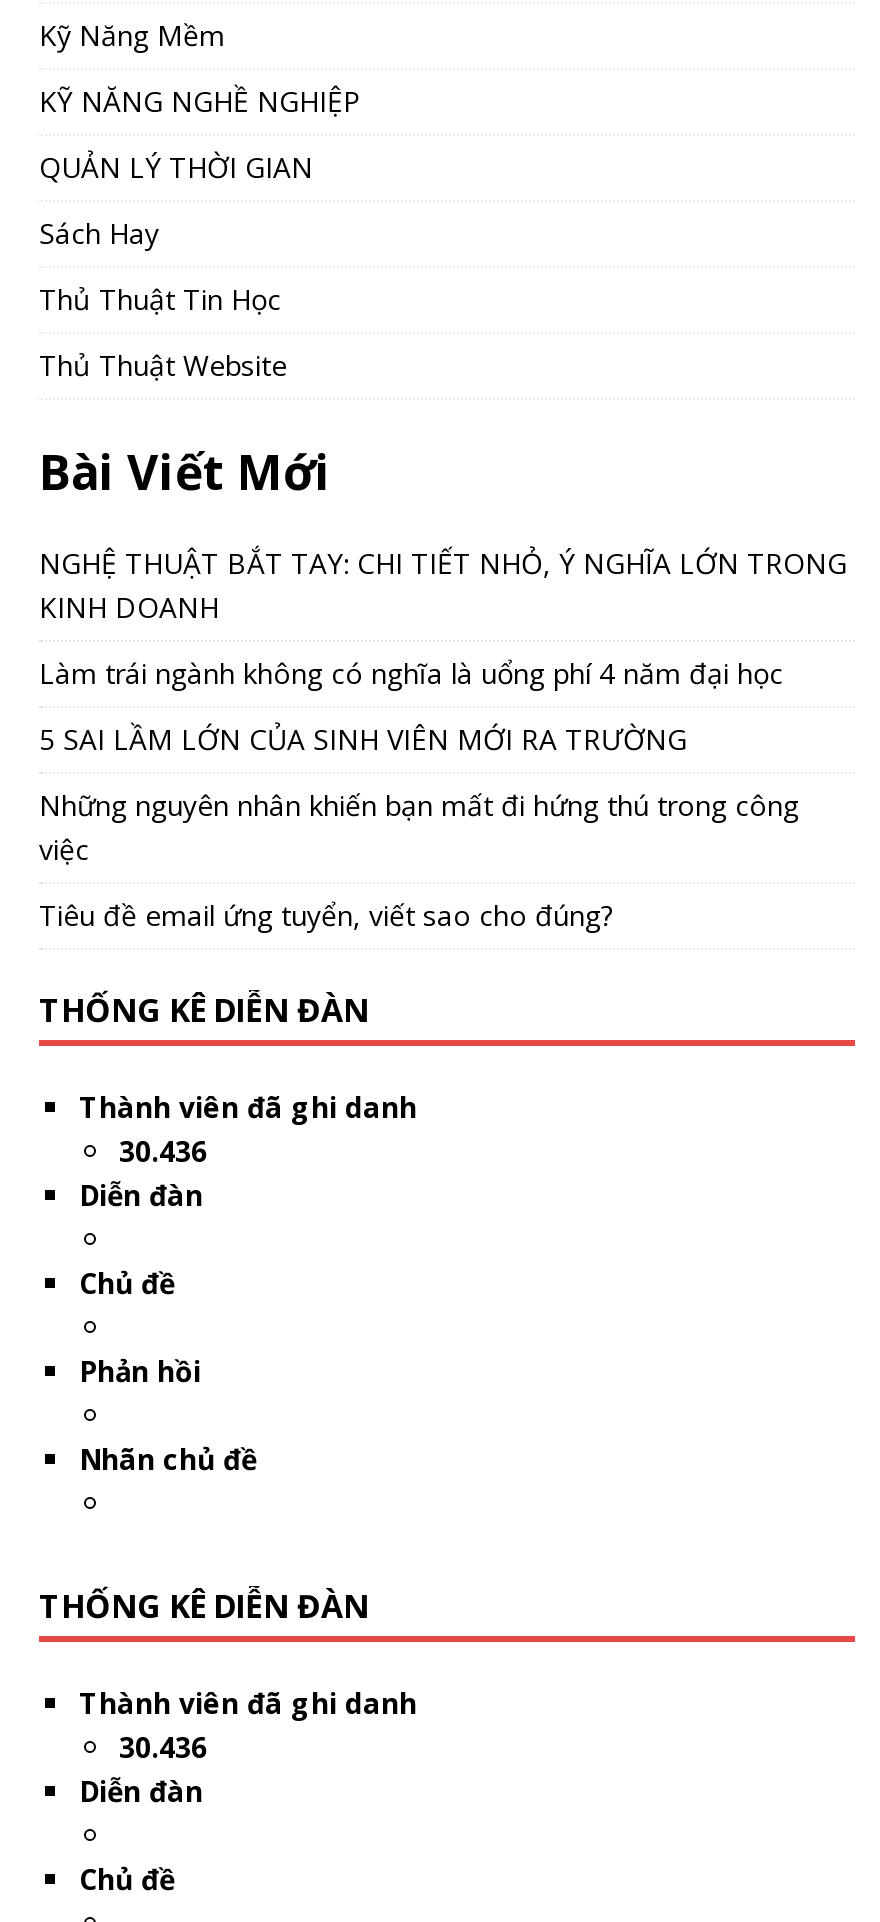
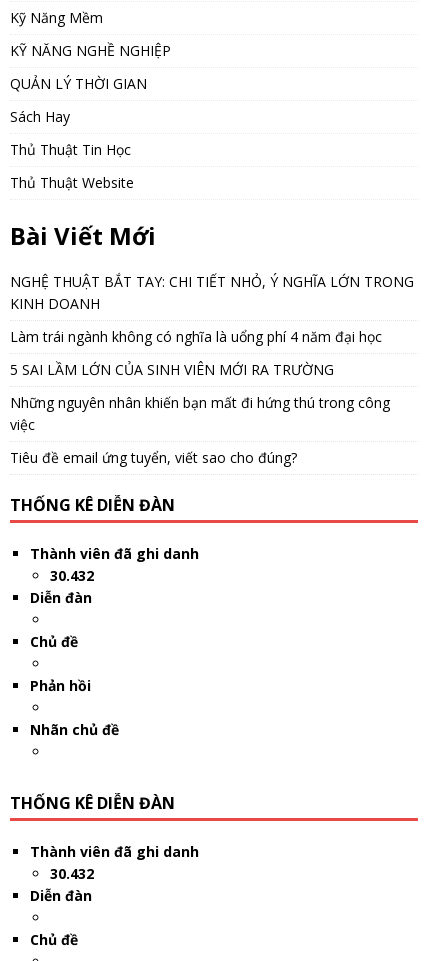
- 30.436
+ 30.432

- 30.436
+ 30.432
